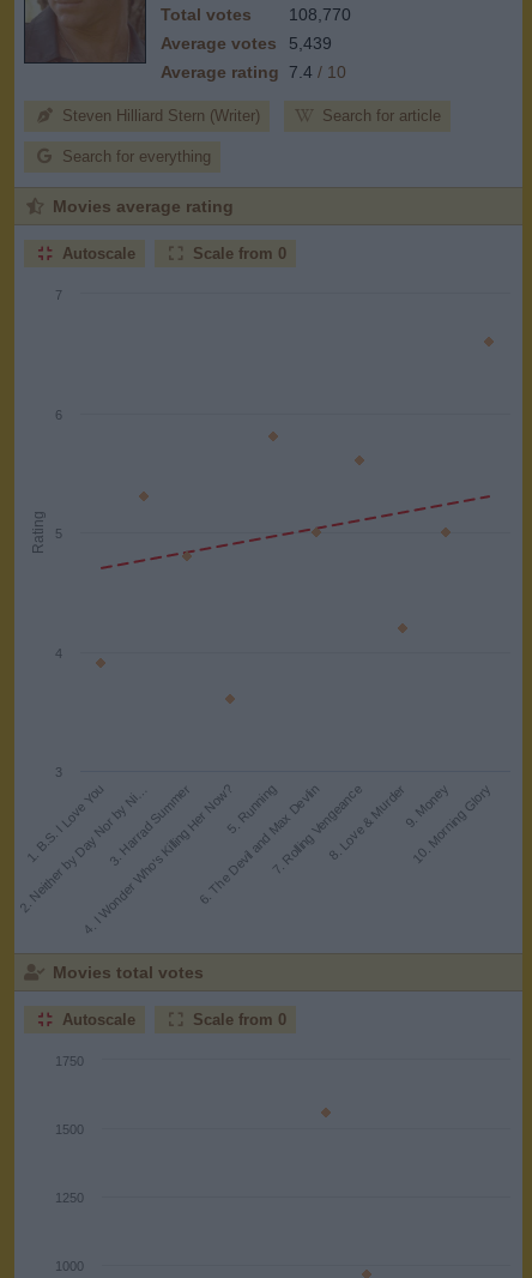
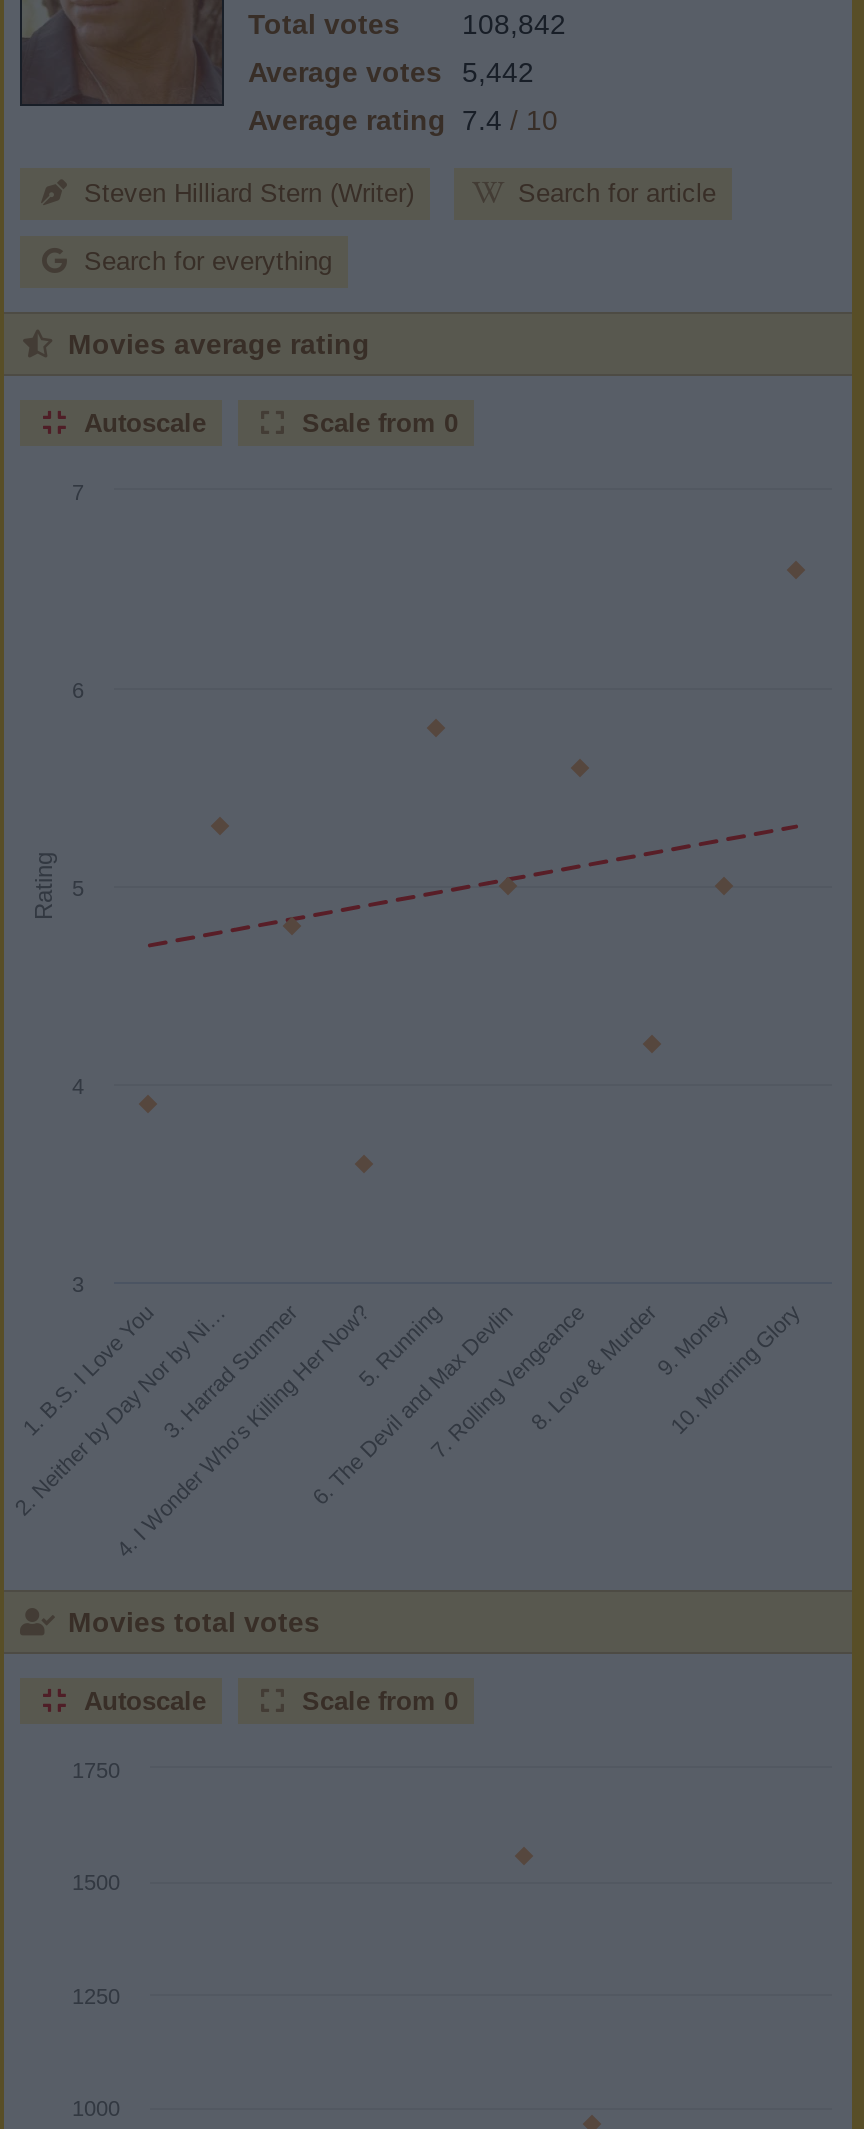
- Total votes 108,770
+ Total votes 108,842

- Average votes 5,439
+ Average votes 5,442
